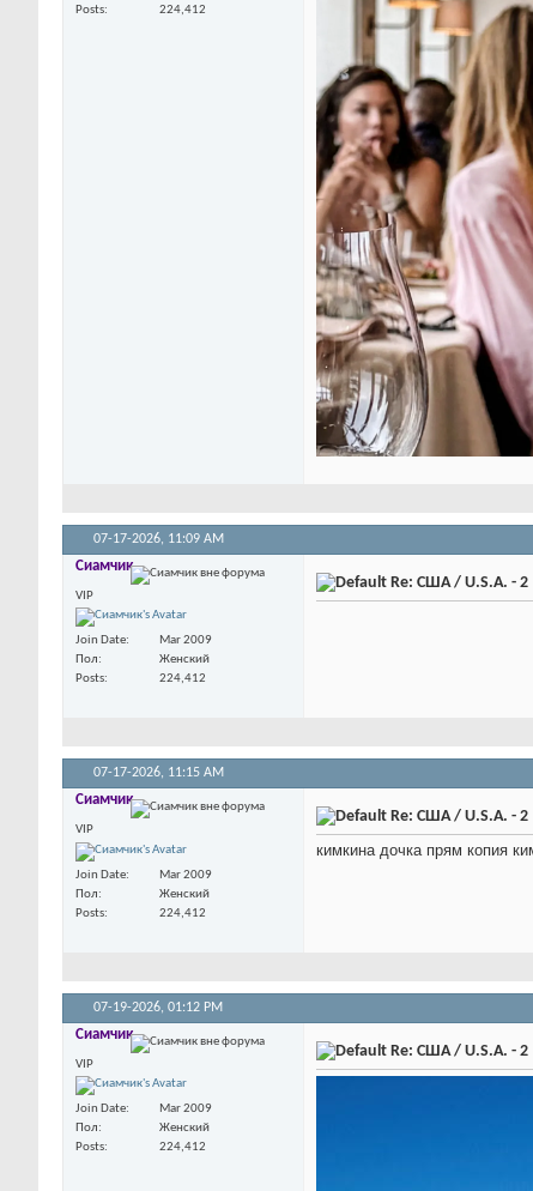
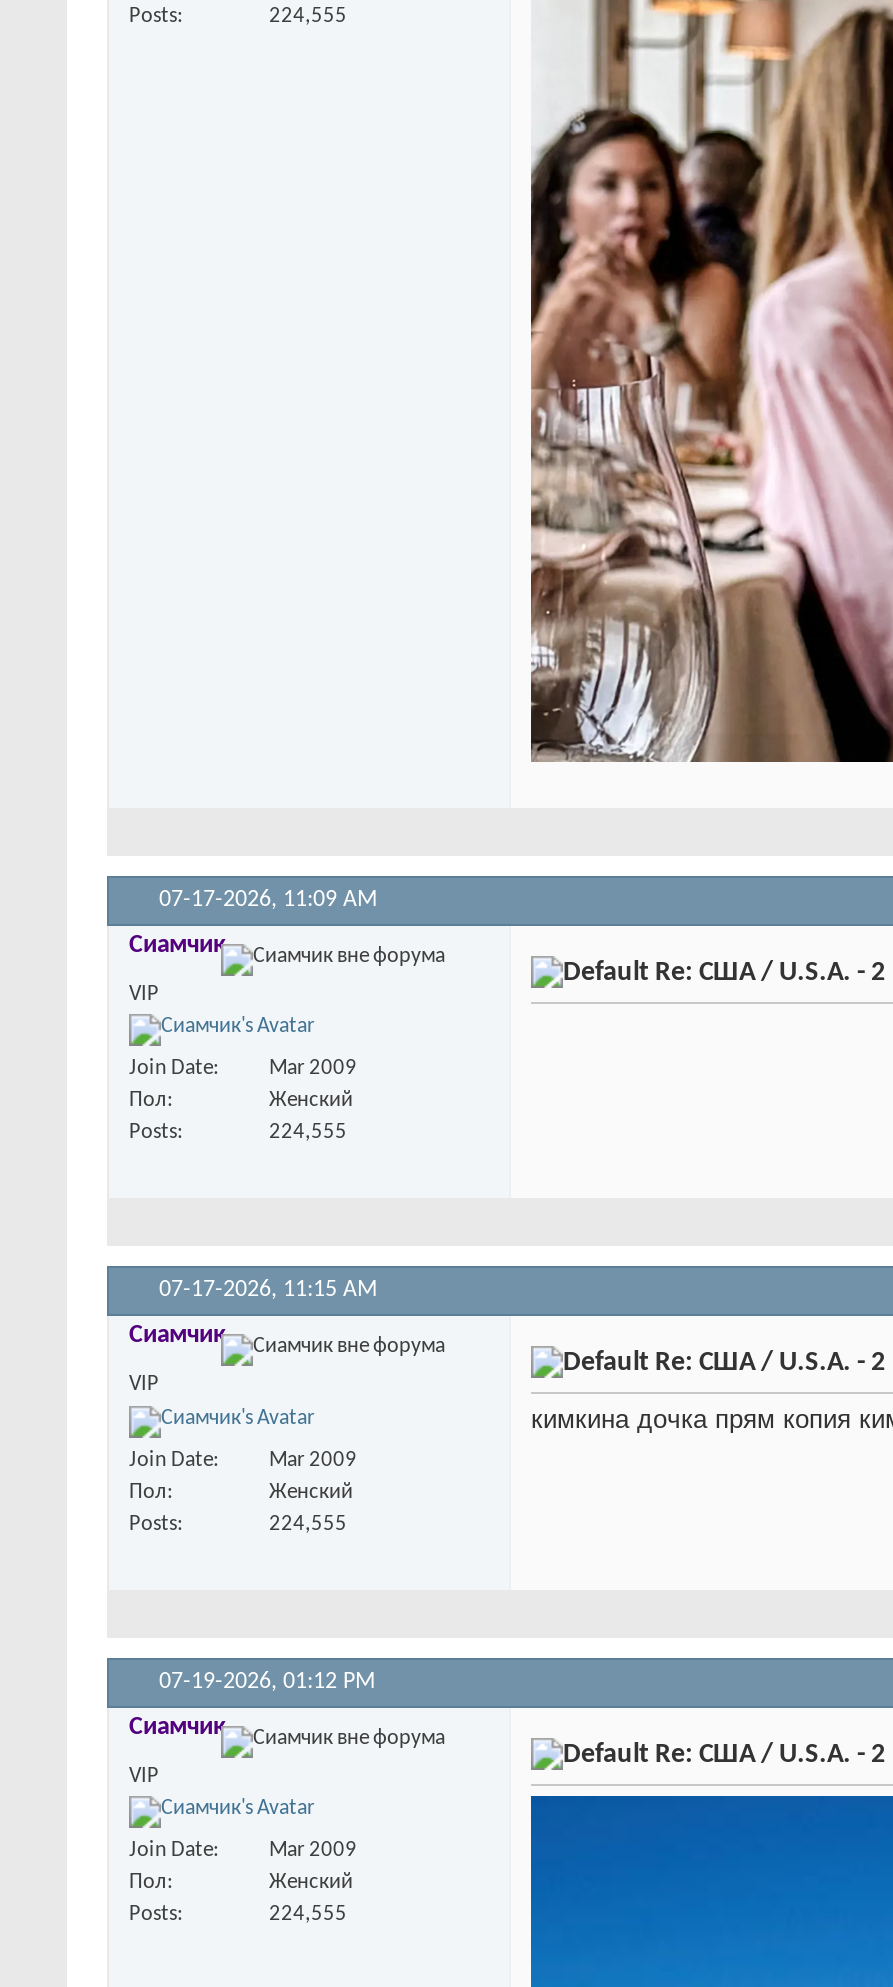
- 224,412
+ 224,555

- 224,412
+ 224,555

- 224,412
+ 224,555

- 224,412
+ 224,555
